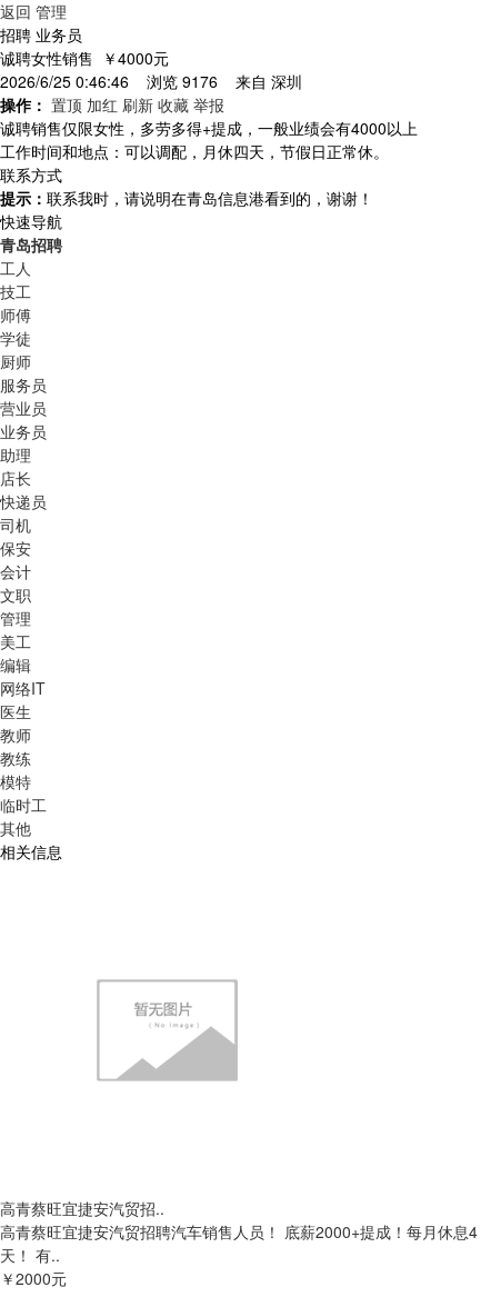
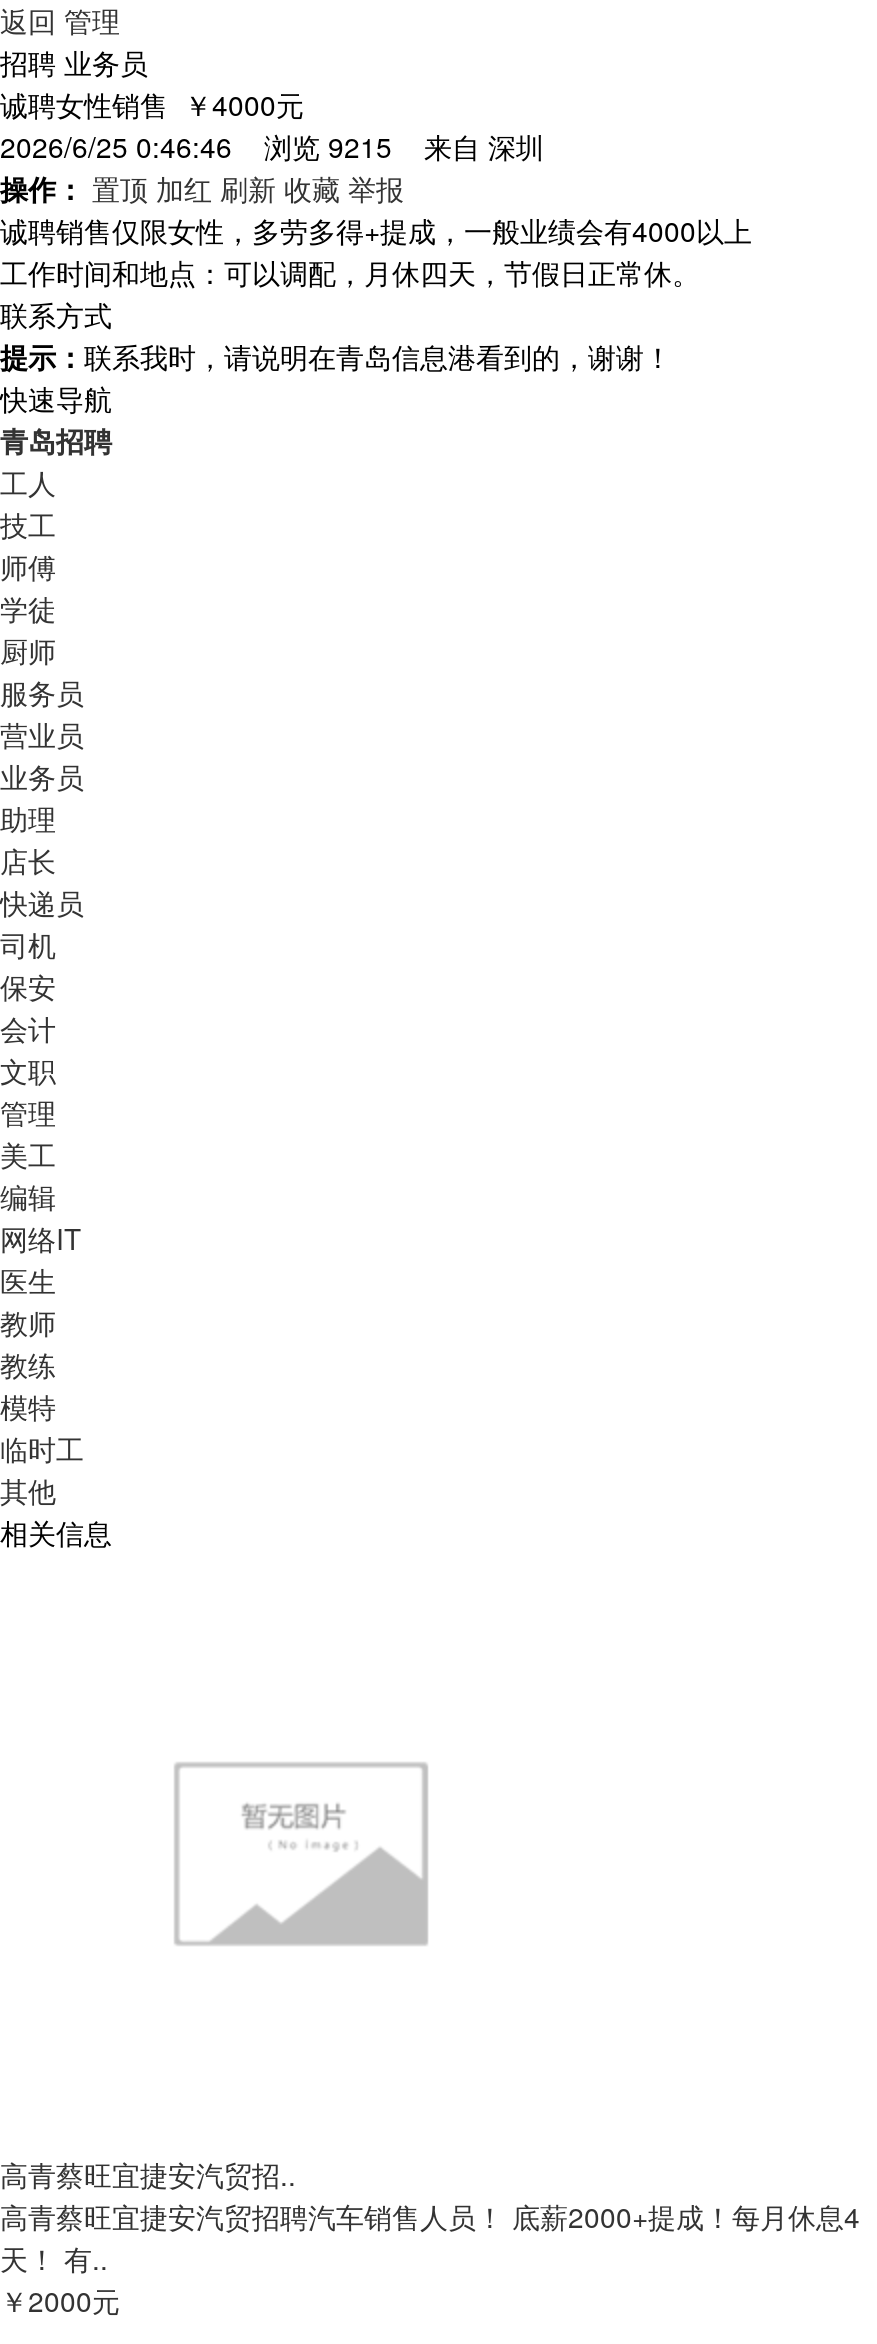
- 2026/6/25 0:46:46 浏览 9176 来自深圳
+ 2026/6/25 0:46:46 浏览 9215 来自深圳
